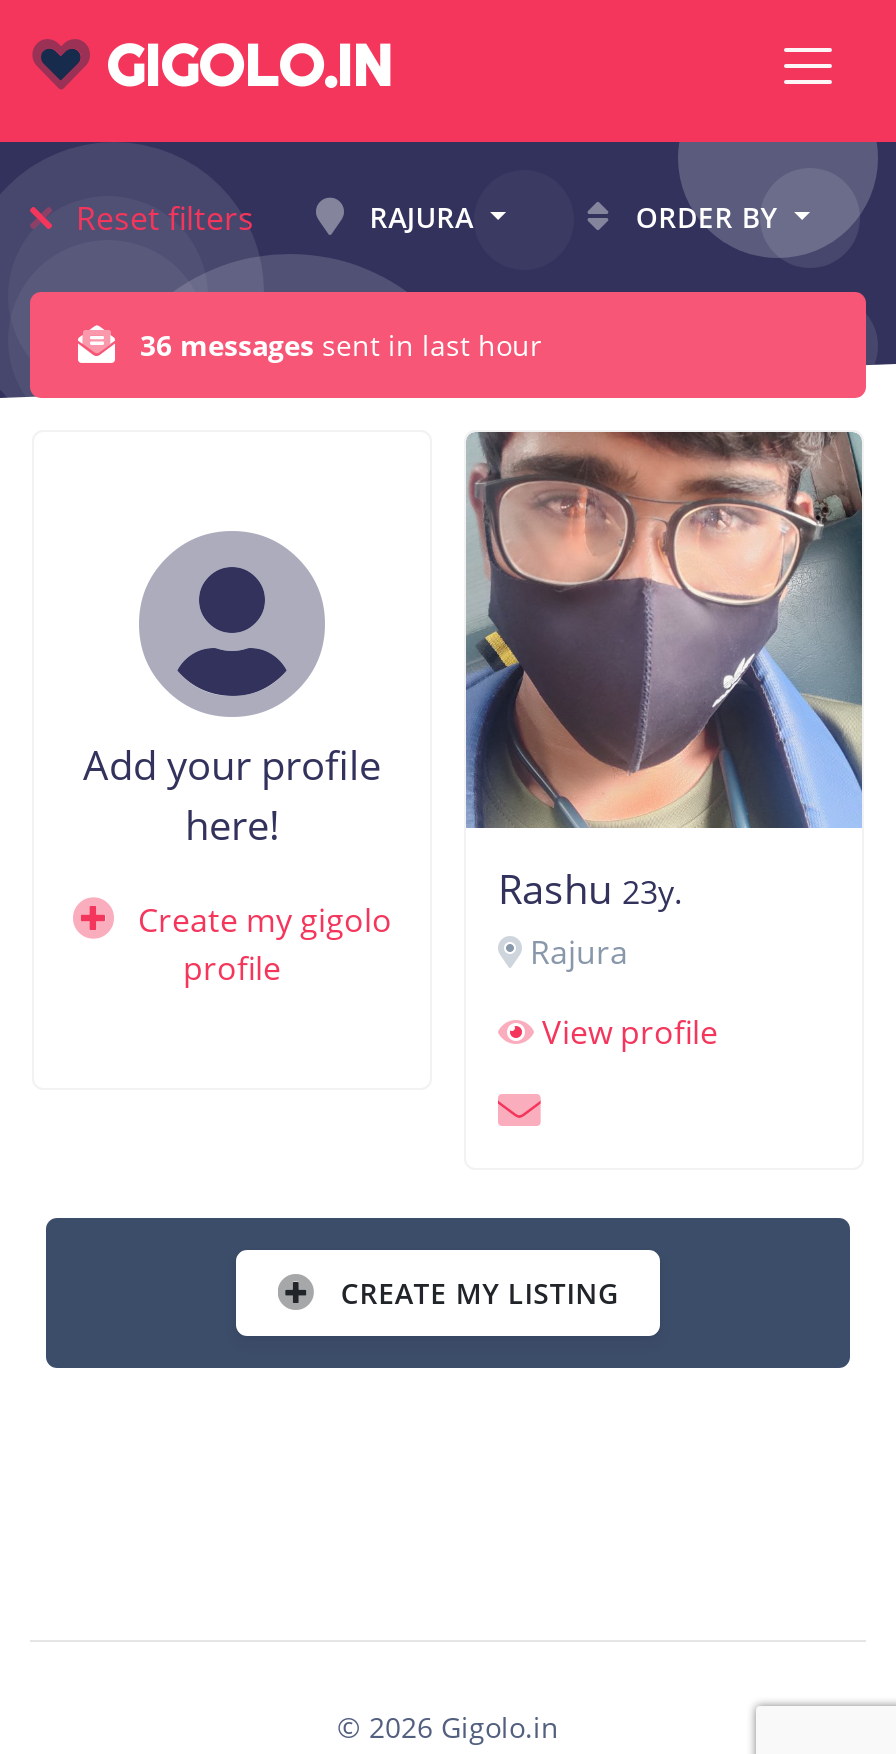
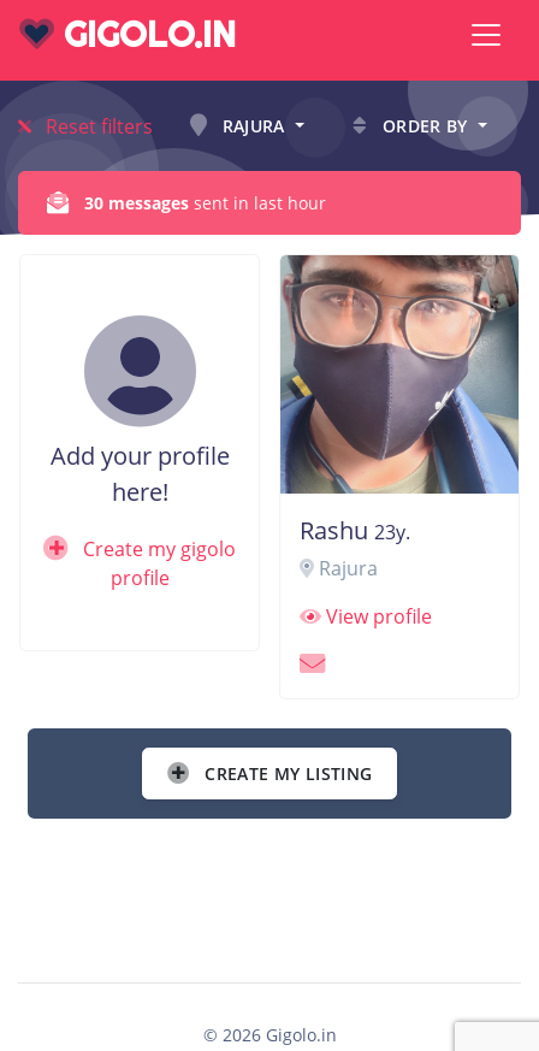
- 36 messages sent in last hour
+ 30 messages sent in last hour
